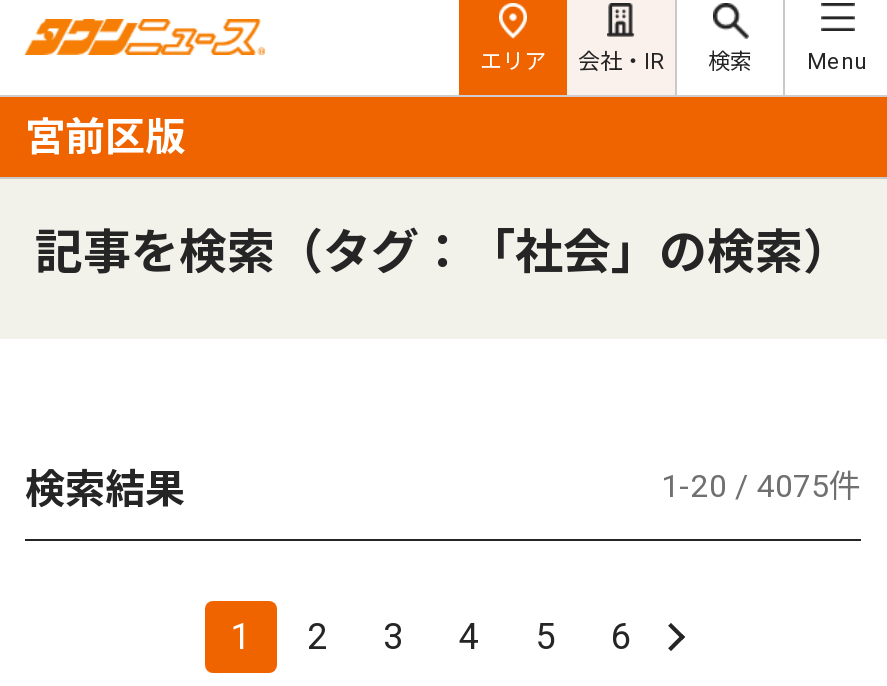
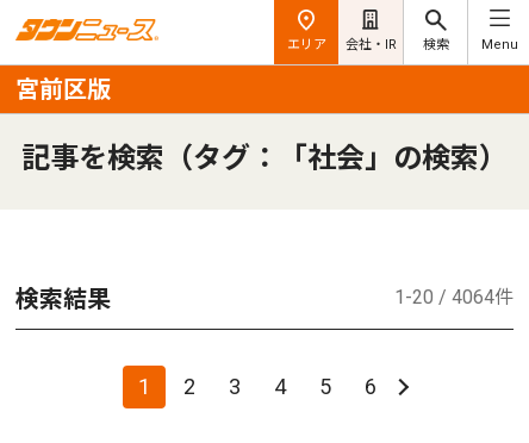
- 1-20 / 4075件
+ 1-20 / 4064件
